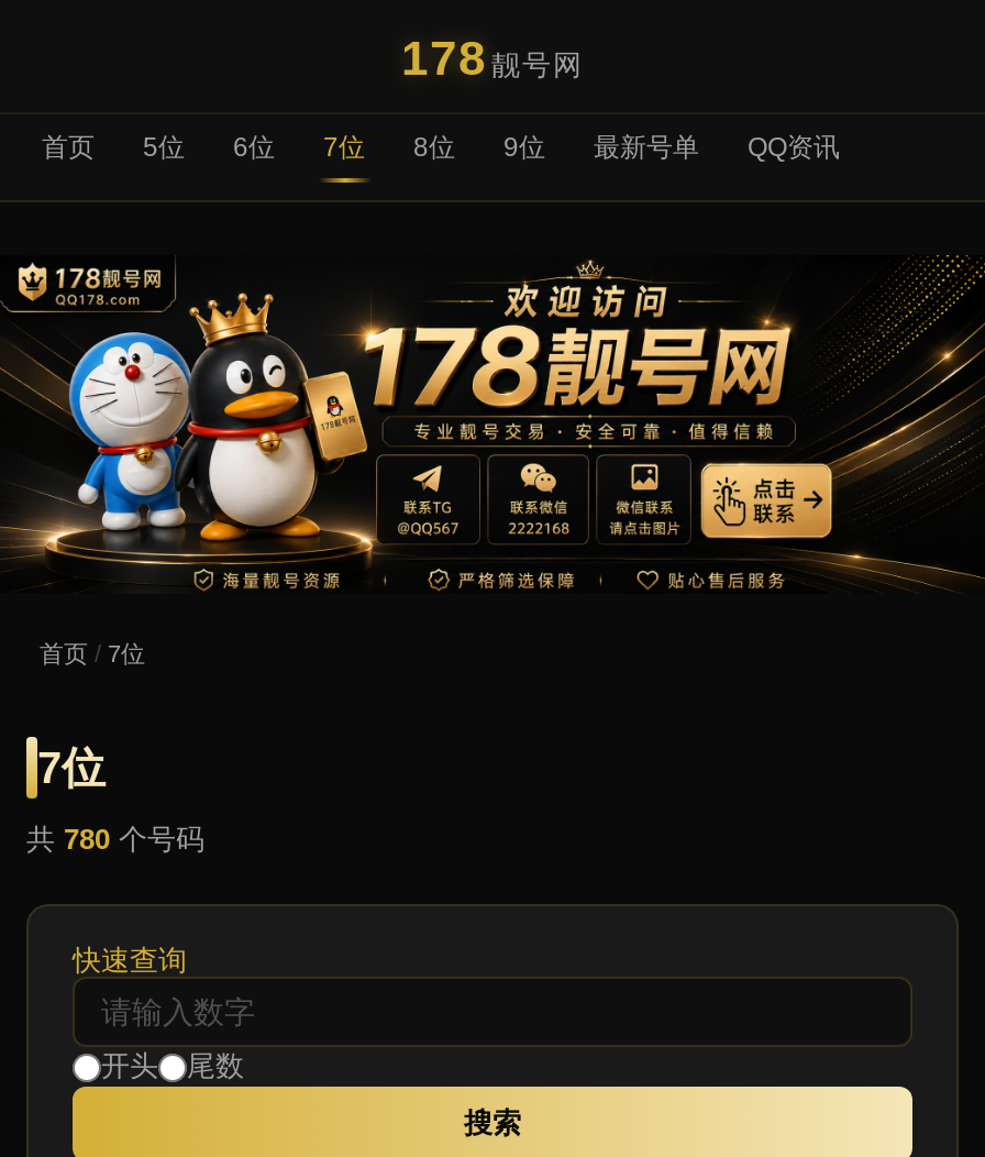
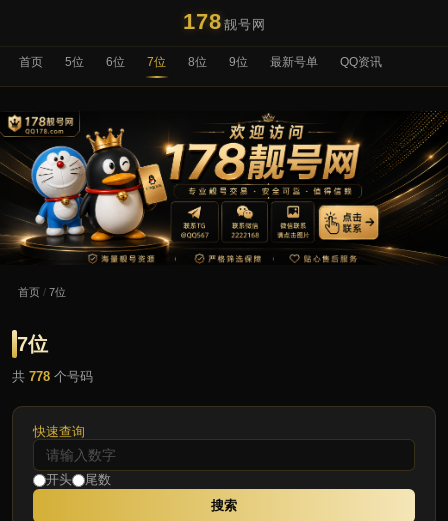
- 共780个号码
+ 共778个号码
